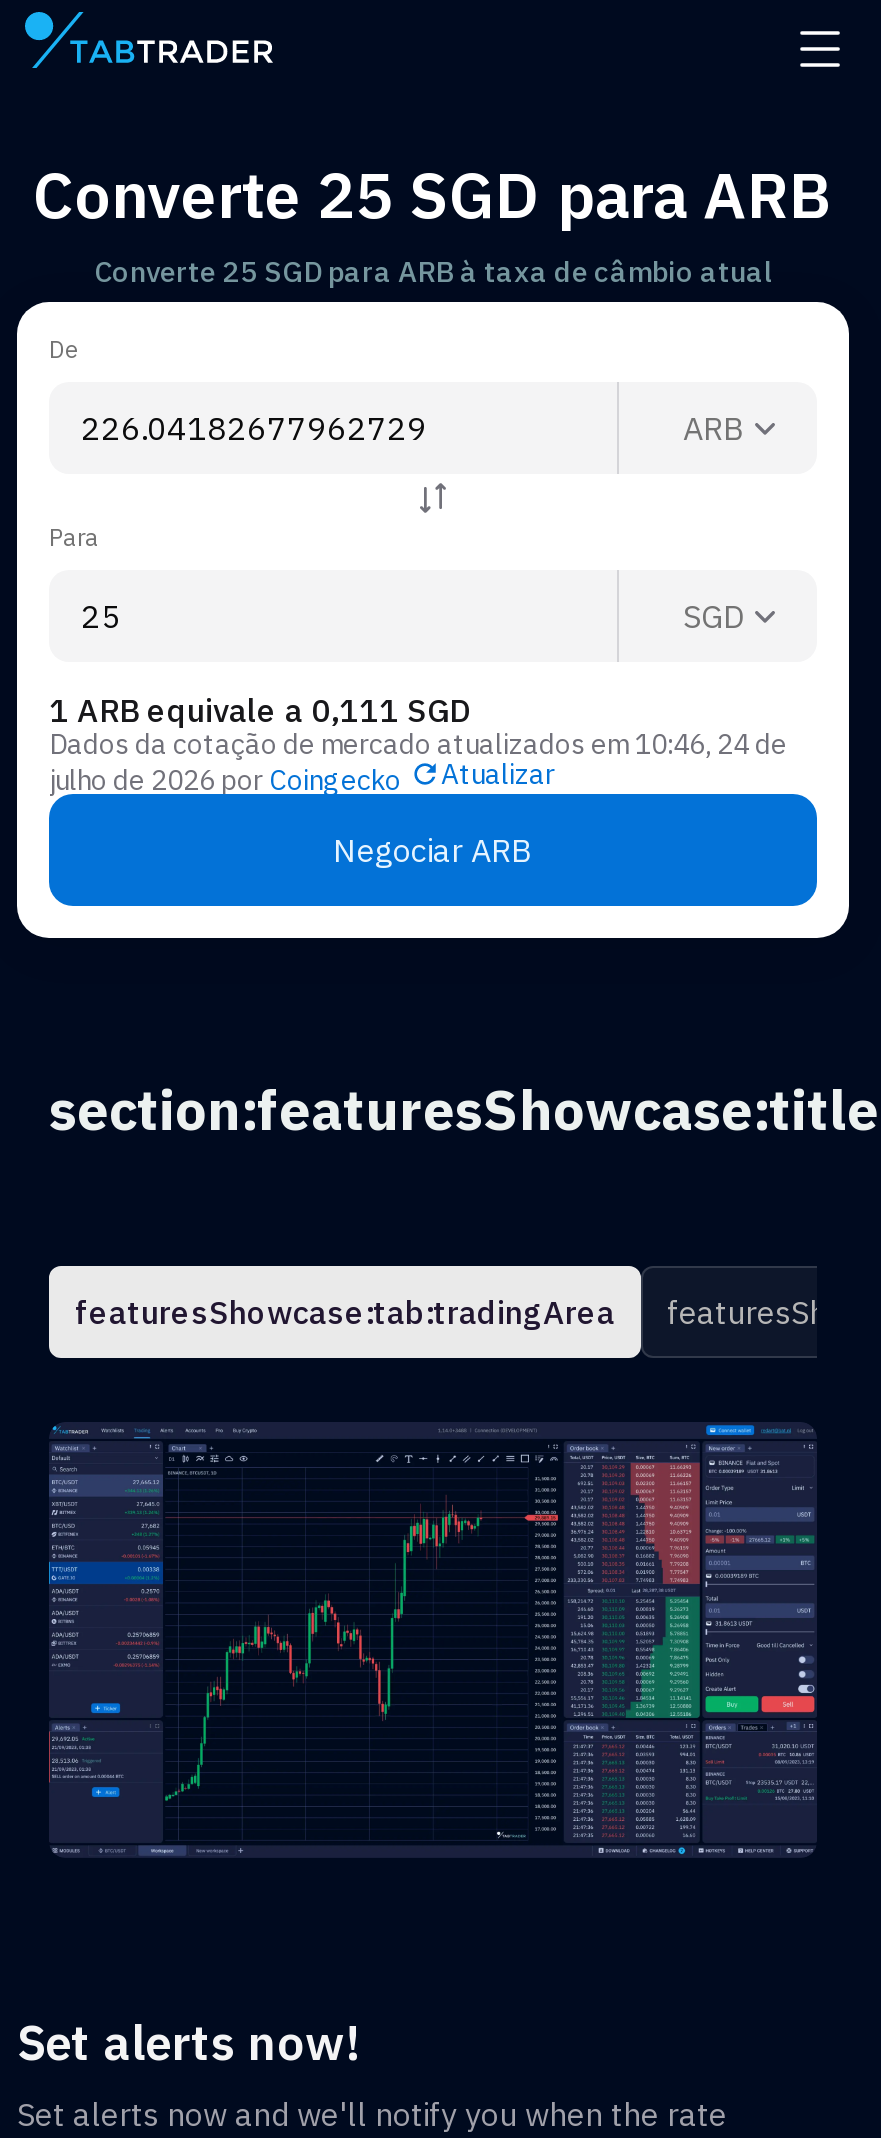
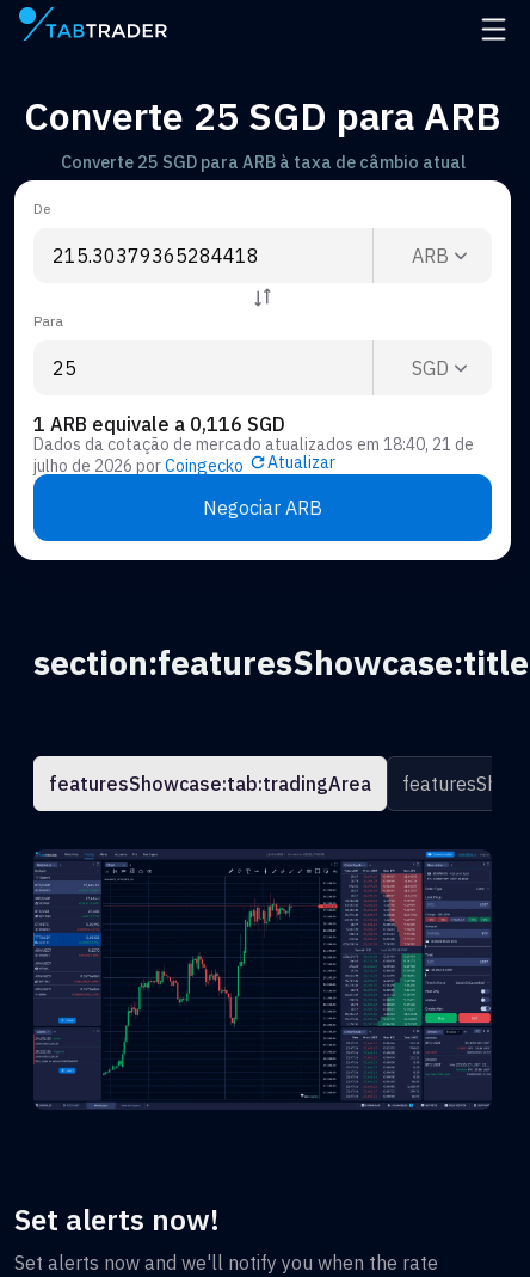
- 1 ARB equivale a 0,111 SGD
+ 1 ARB equivale a 0,116 SGD

- Dados da cotação de mercado atualizados em 10:46, 24 de
+ Dados da cotação de mercado atualizados em 18:40, 21 de
